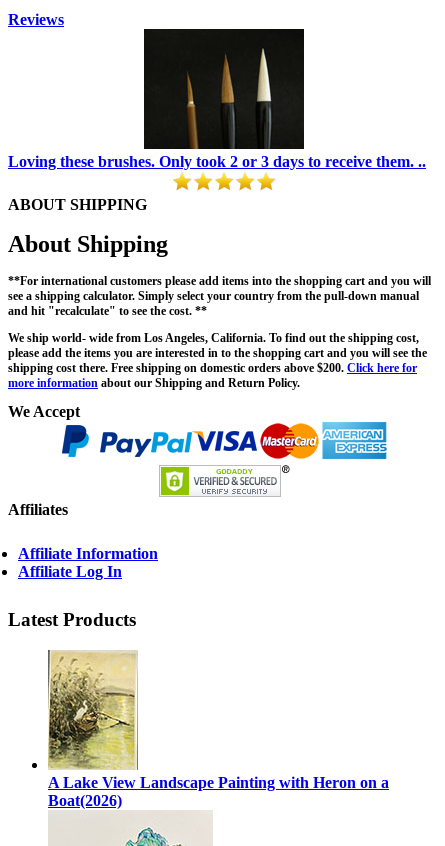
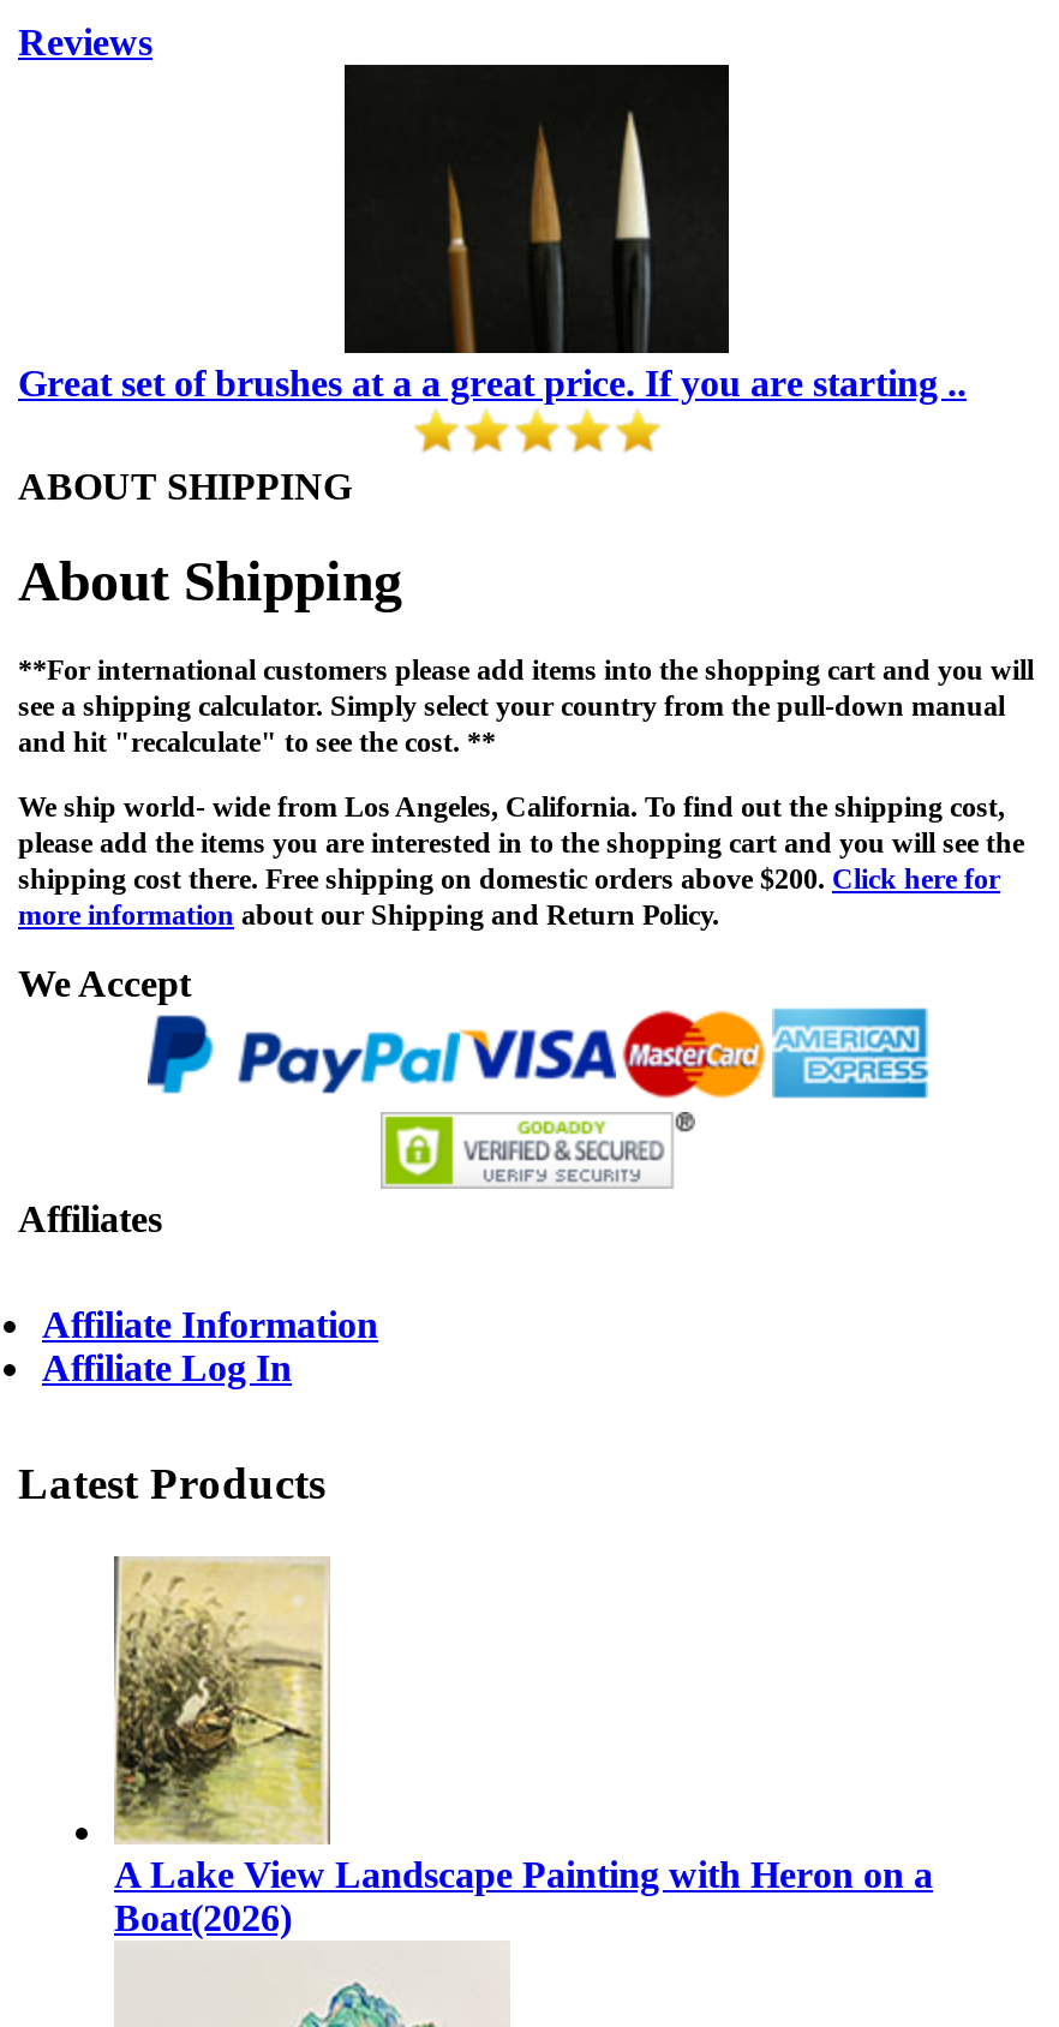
- Loving these brushes. Only took 2 or 3 days to receive them. ..
+ Great set of brushes at a a great price. If you are starting ..
